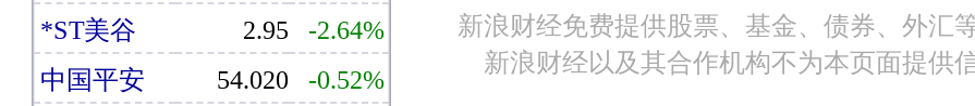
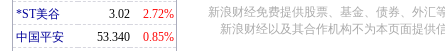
- 2.95
+ 3.02

- -2.64%
+ 2.72%

- 54.020
+ 53.340

- -0.52%
+ 0.85%
